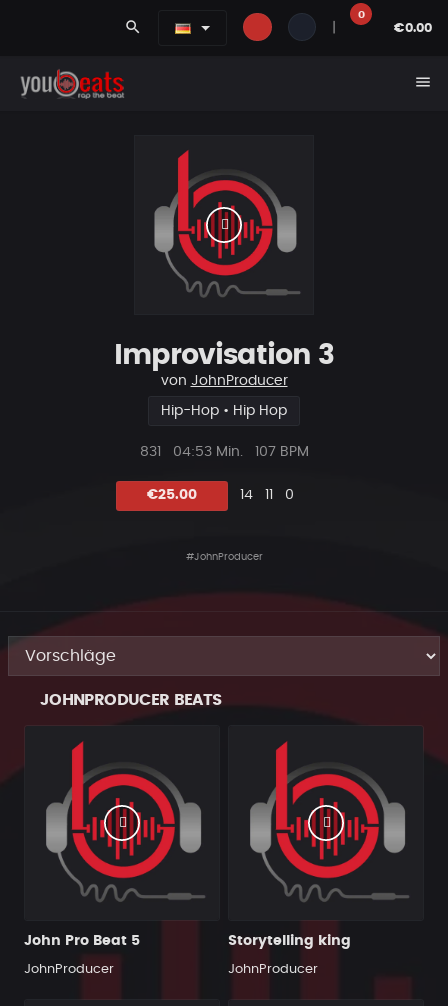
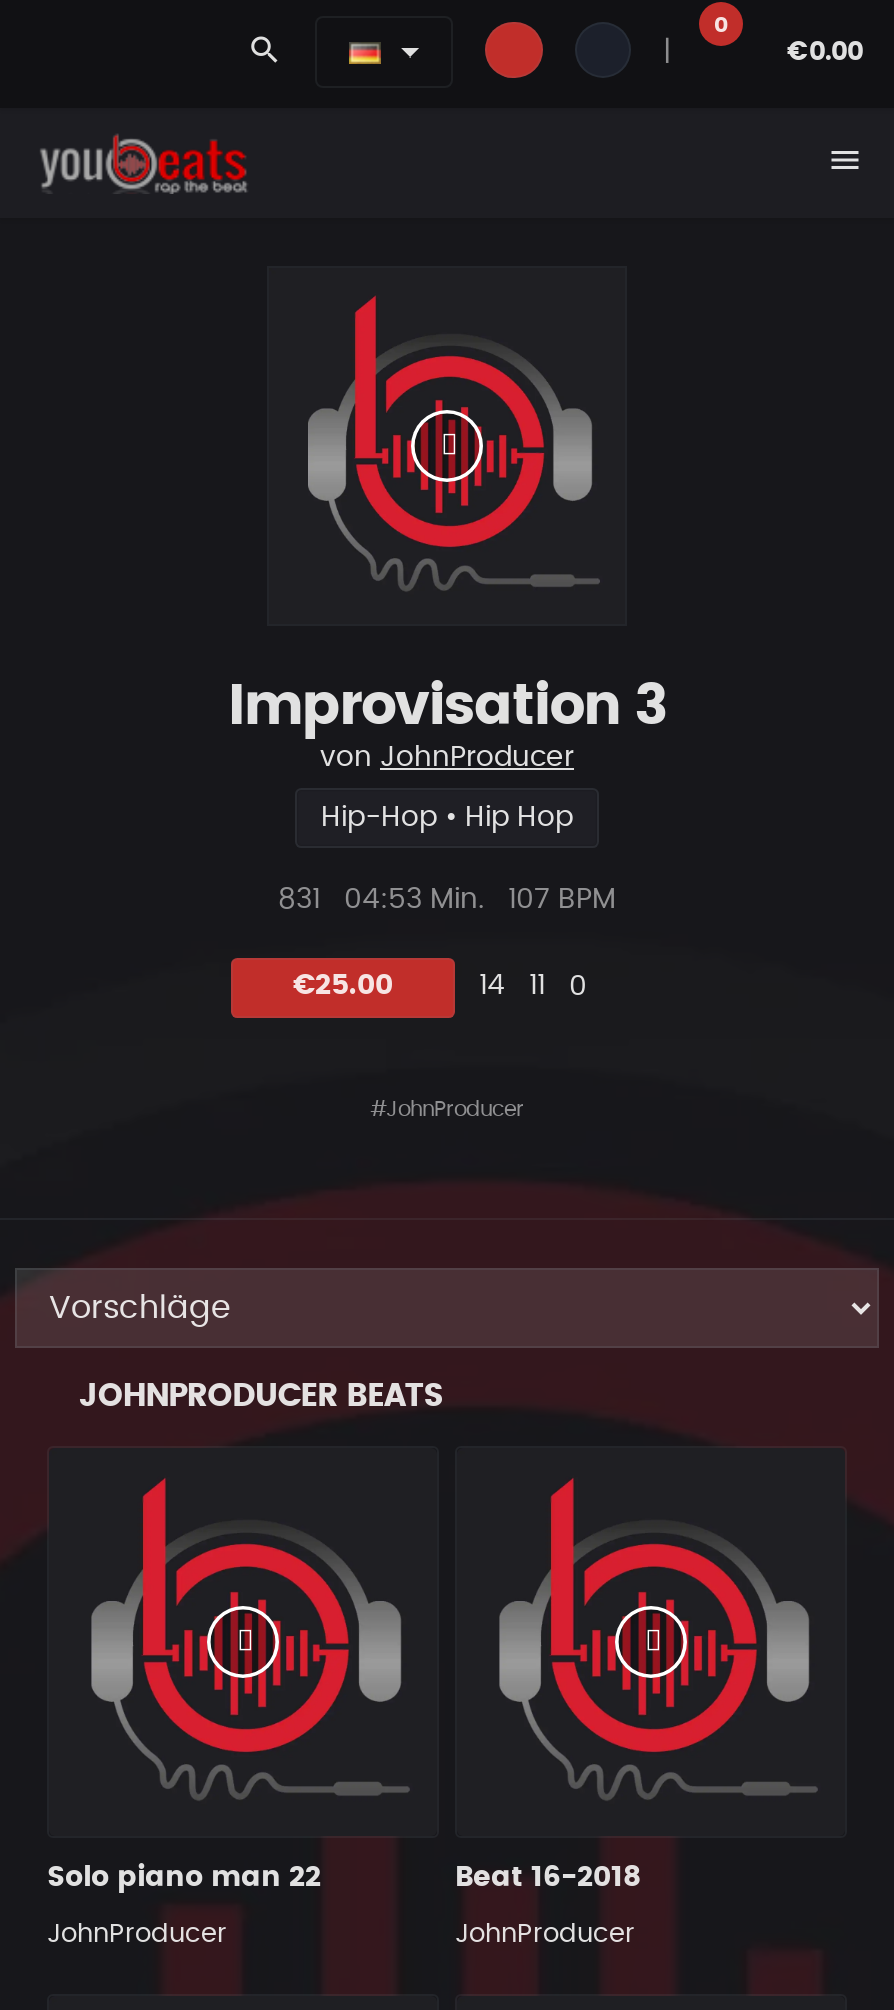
- John Pro Beat 5
+ Solo piano man 22

- Storytelling king
+ Beat 16-2018
